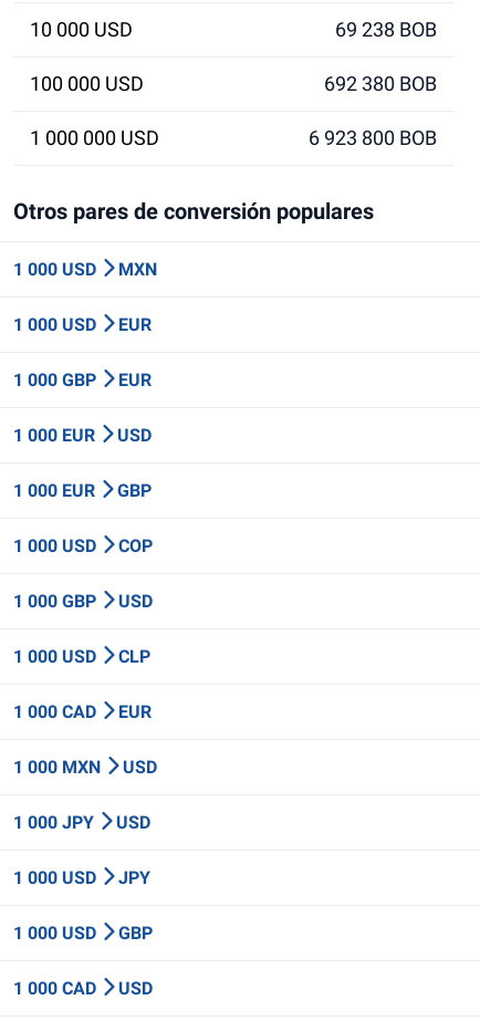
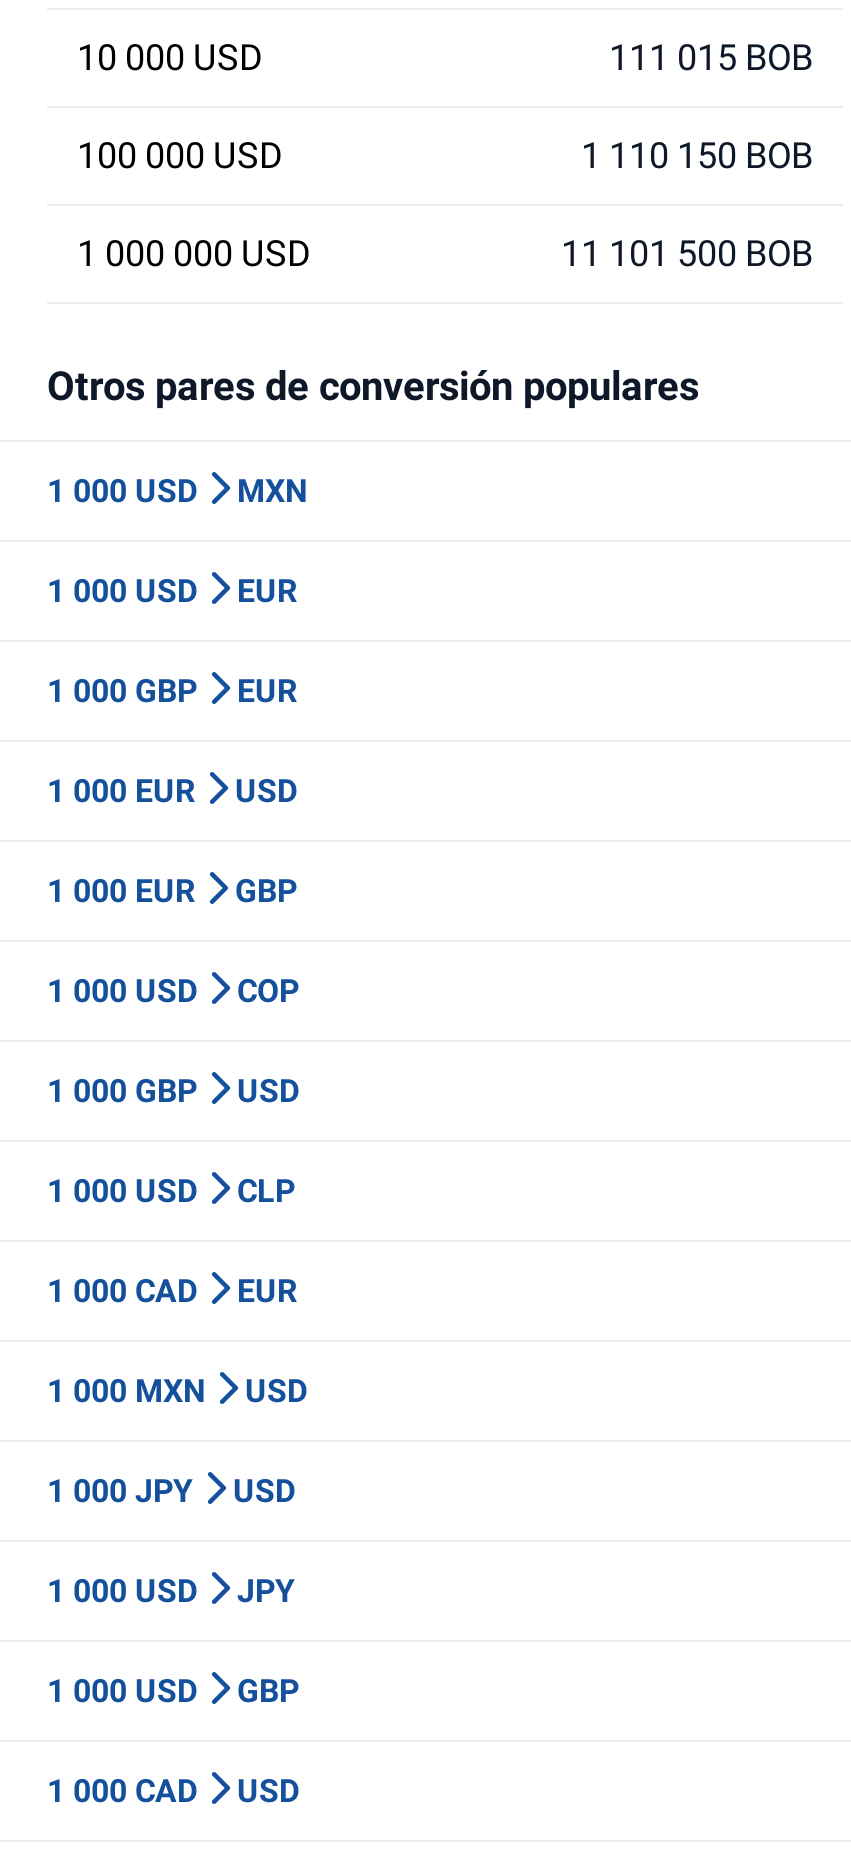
- 69 238 BOB
+ 111 015 BOB

- 692 380 BOB
+ 1 110 150 BOB

- 6 923 800 BOB
+ 11 101 500 BOB
